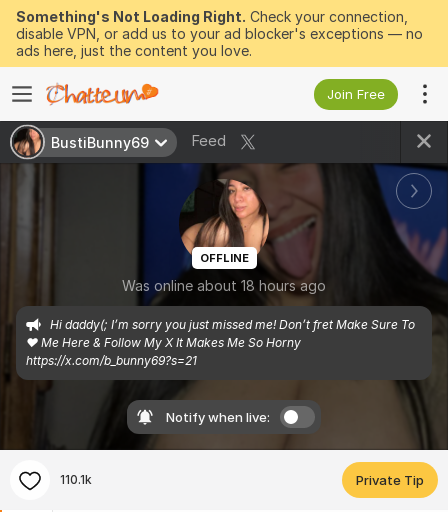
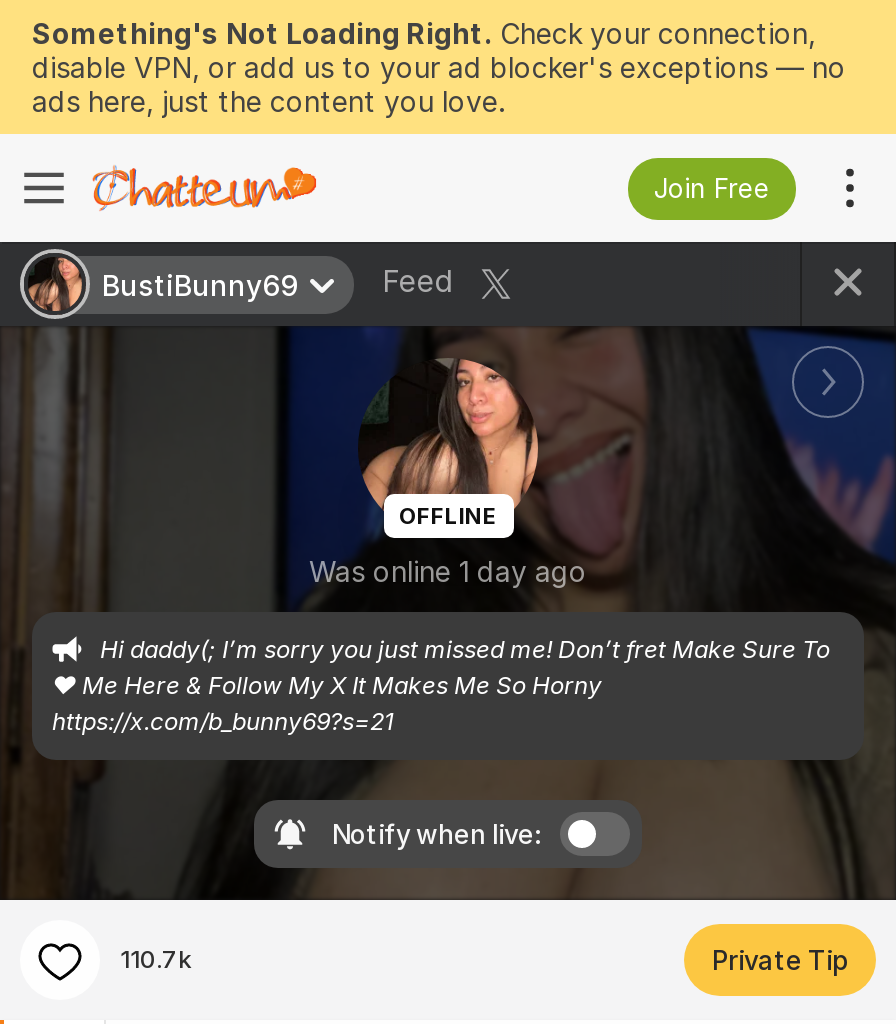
- Was online about 18 hours ago
+ Was online 1 day ago

- 110.1k
+ 110.7k
